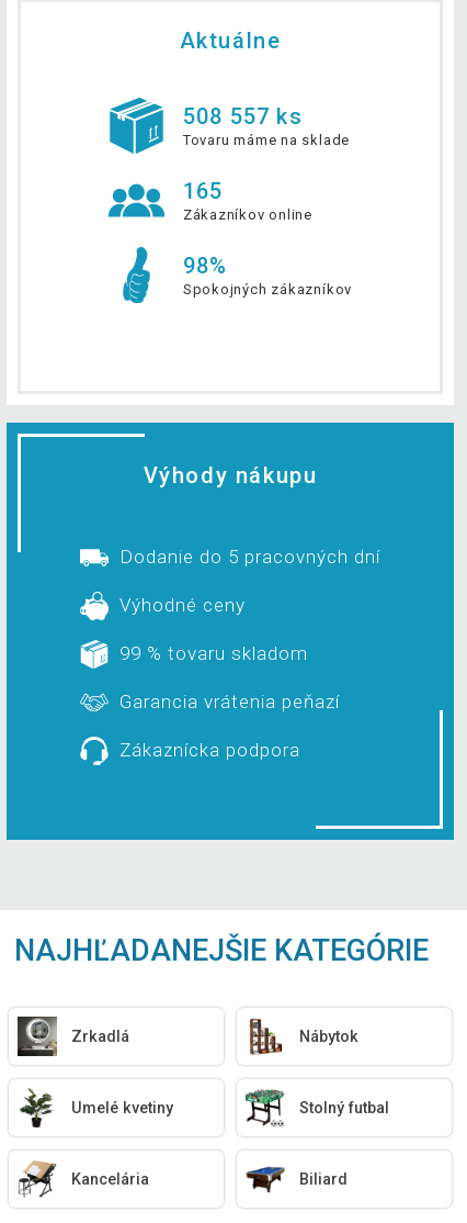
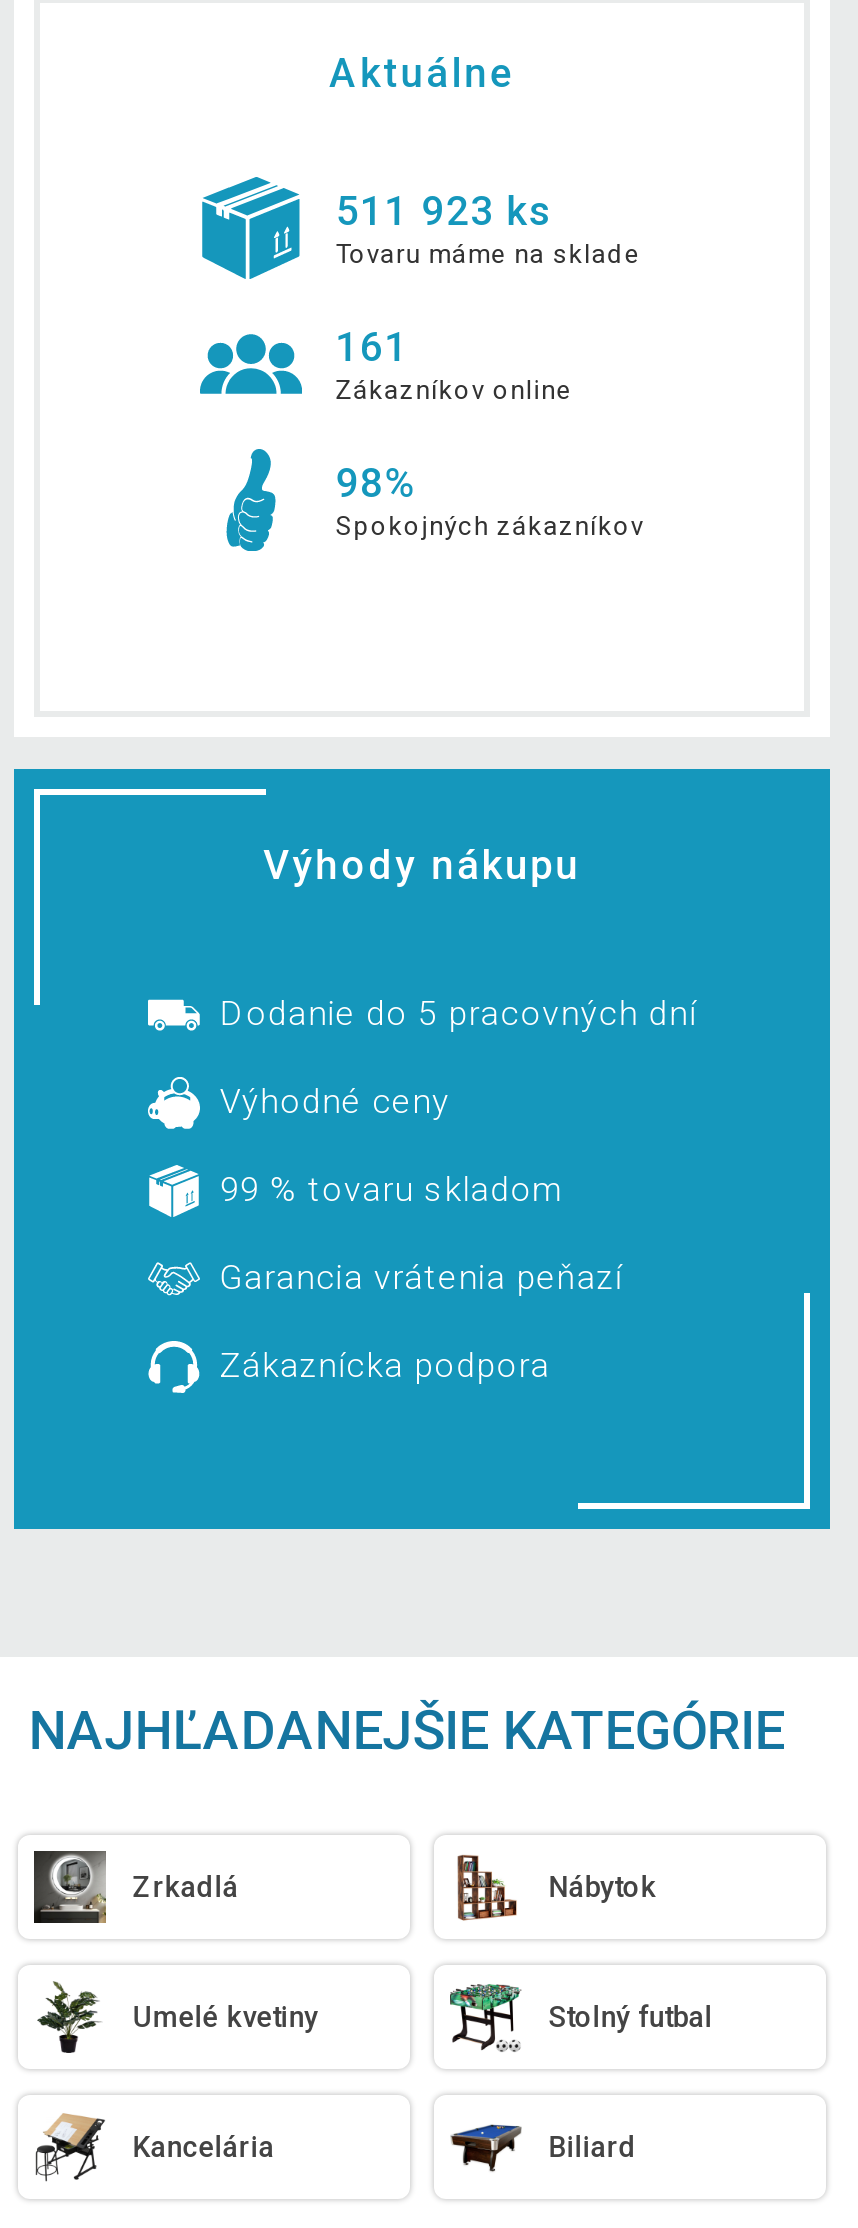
- 508 557 ks
+ 511 923 ks

- 165
+ 161
